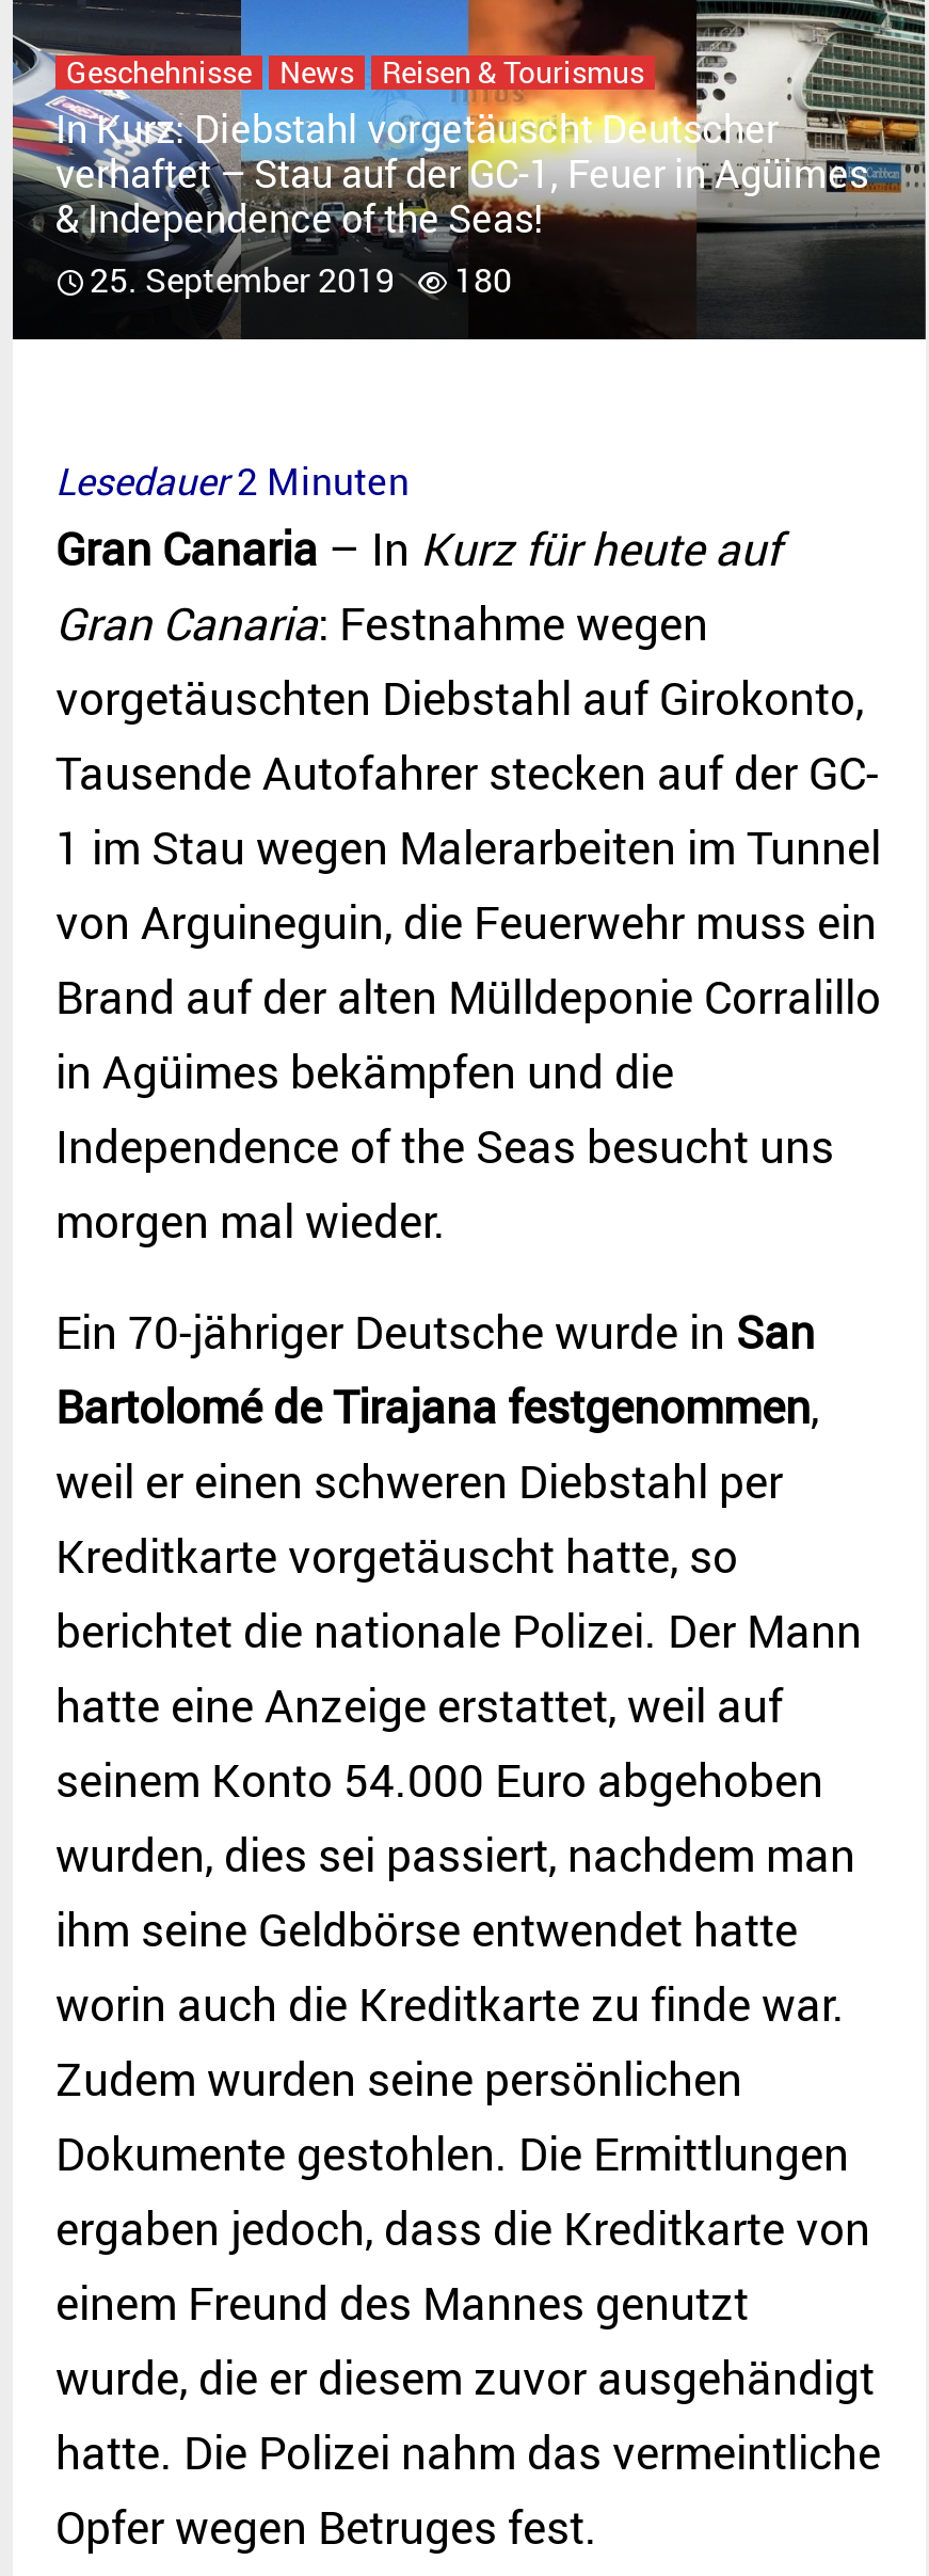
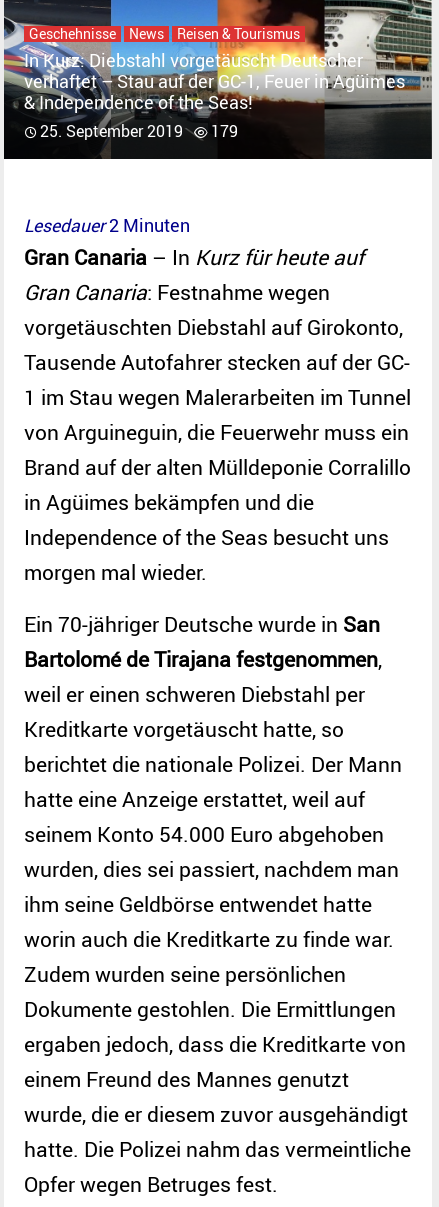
- 25. September 2019 180
+ 25. September 2019 179
